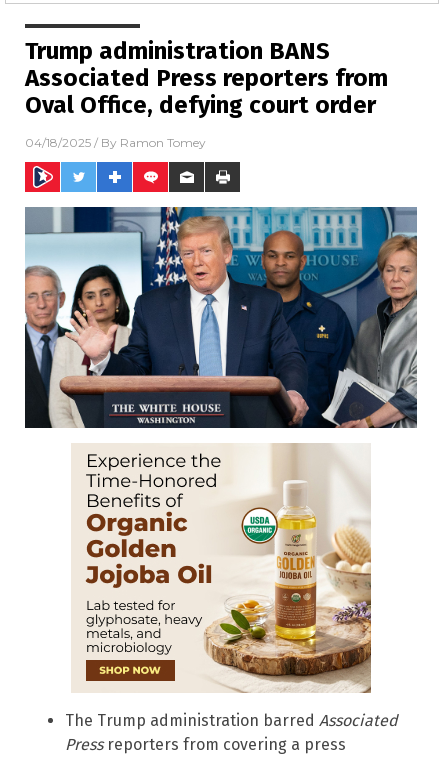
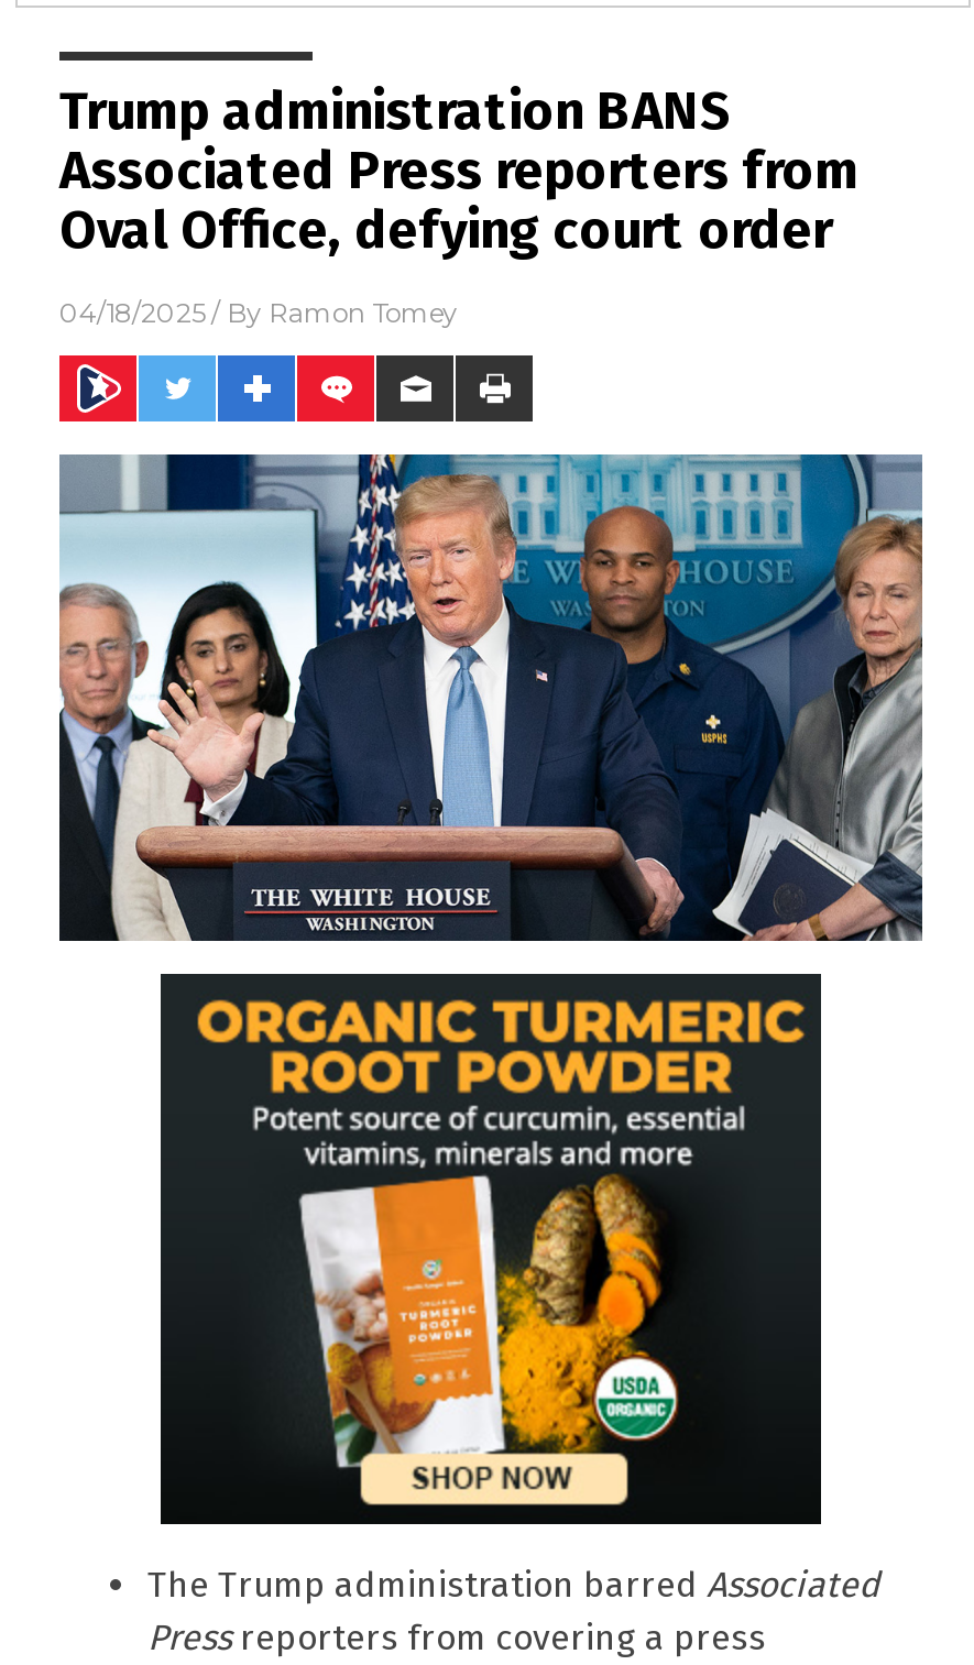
- [image]
+ [image]
